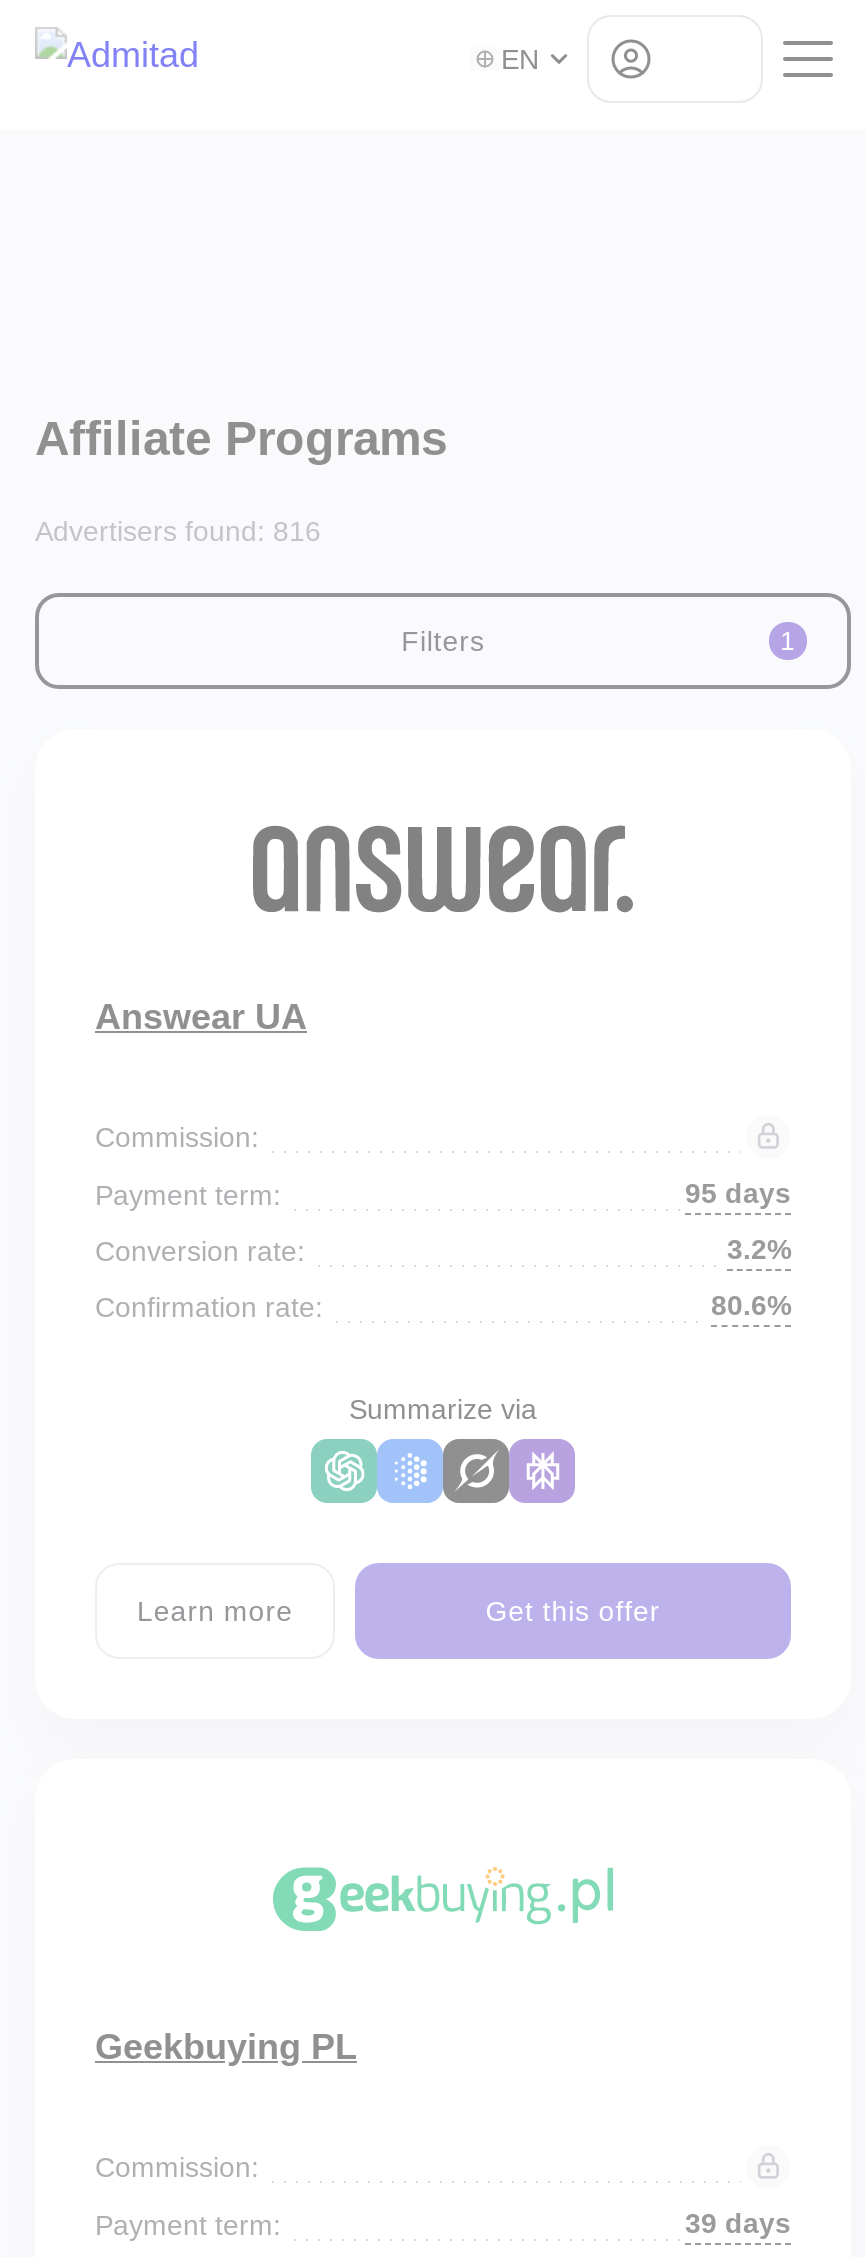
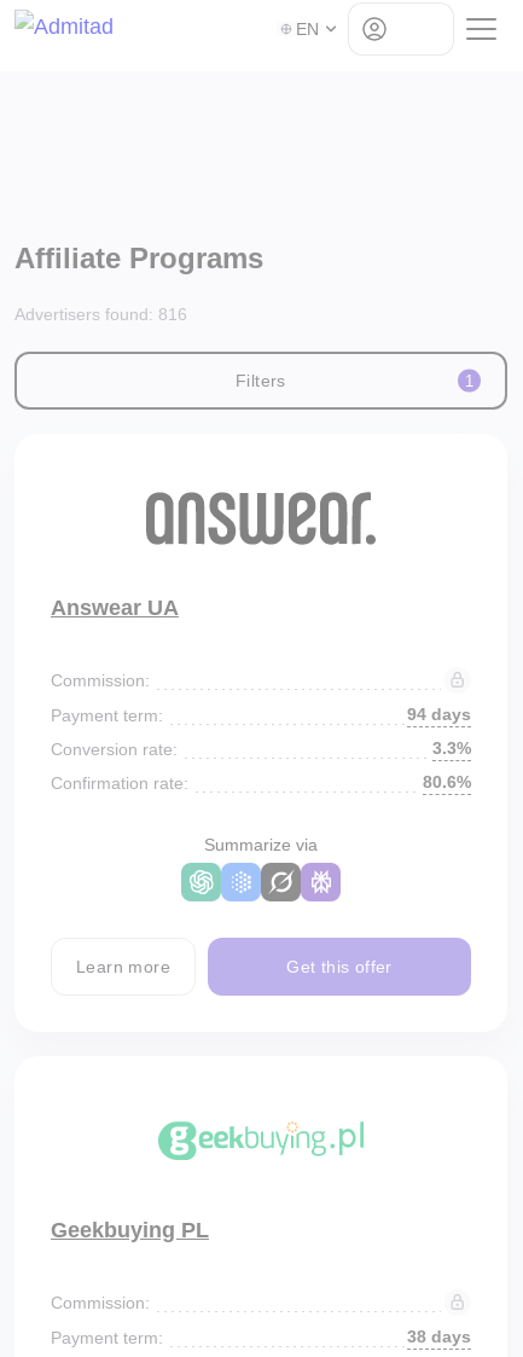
- 95 days
+ 94 days

- 3.2%
+ 3.3%

- 39 days
+ 38 days
